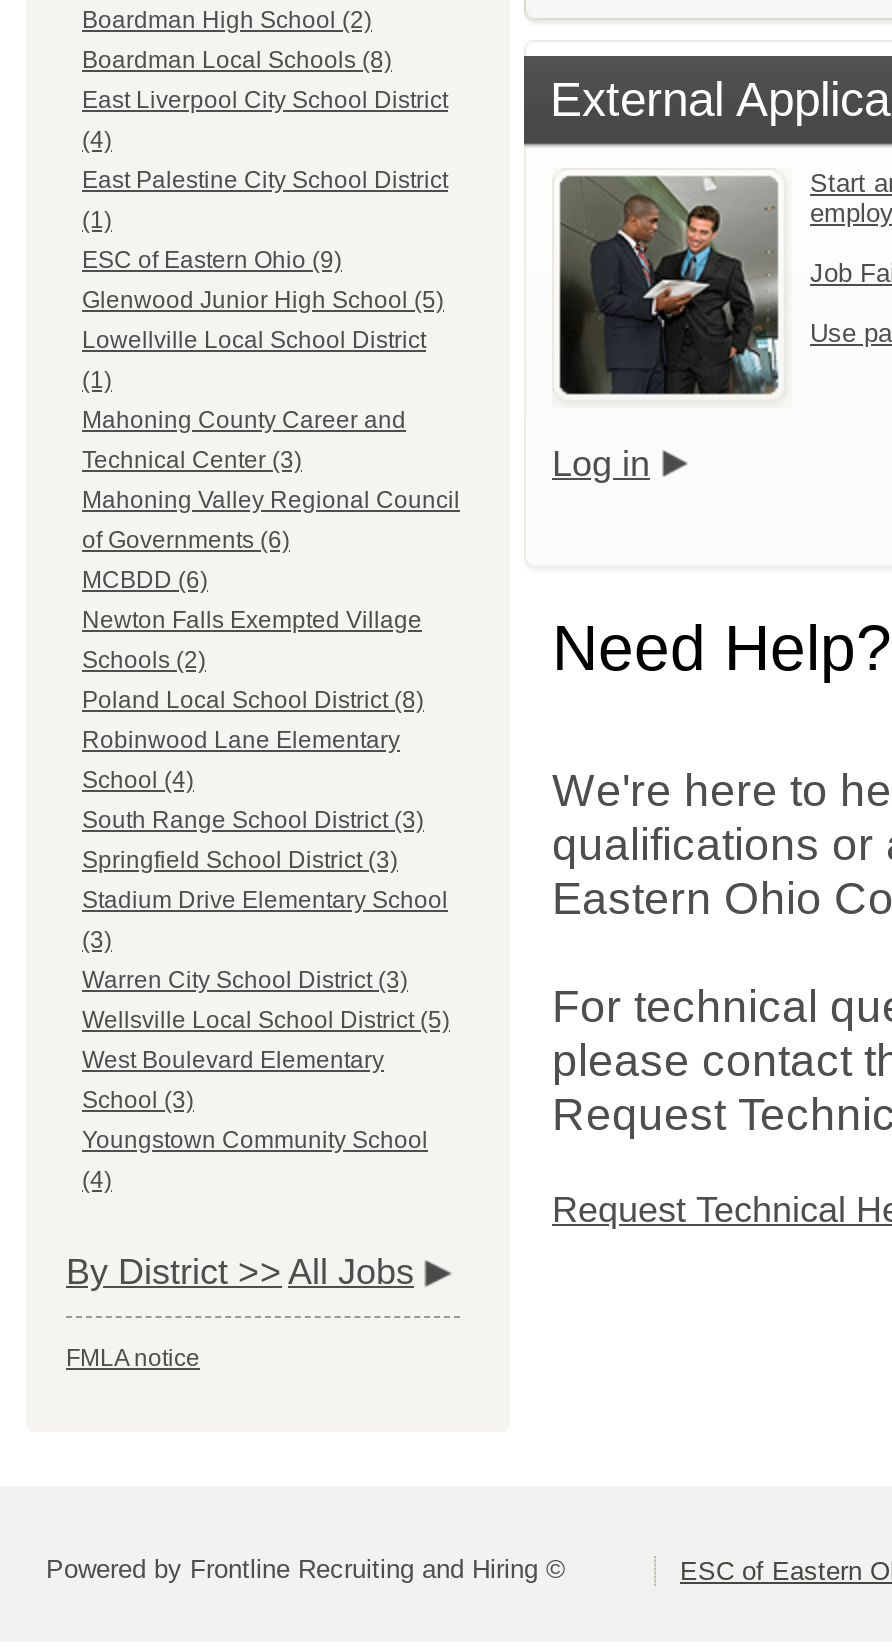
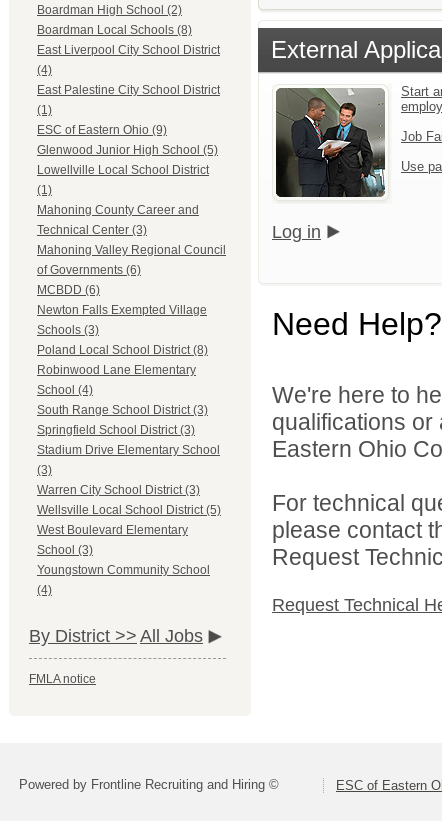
- Schools (2)
+ Schools (3)
